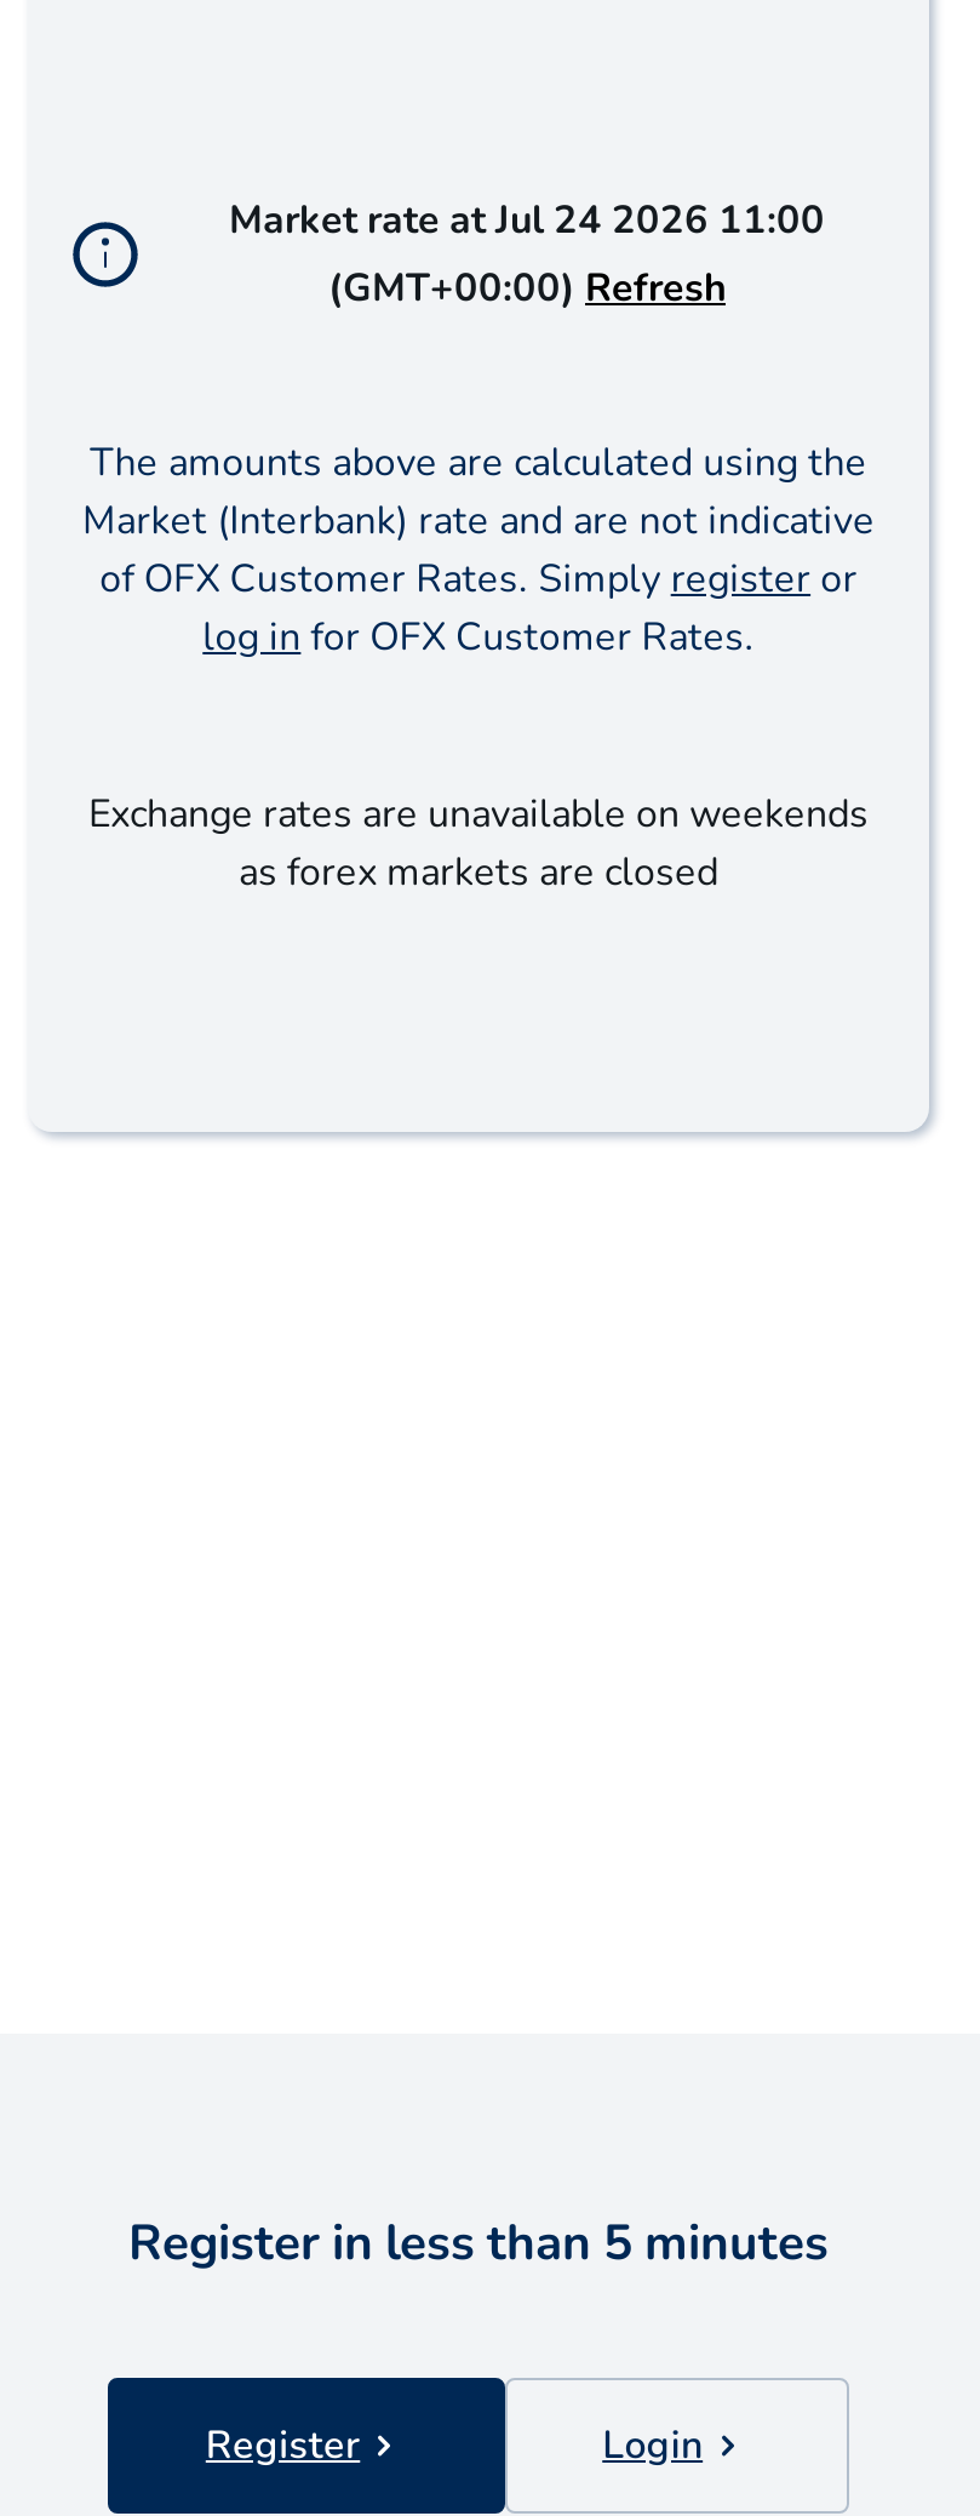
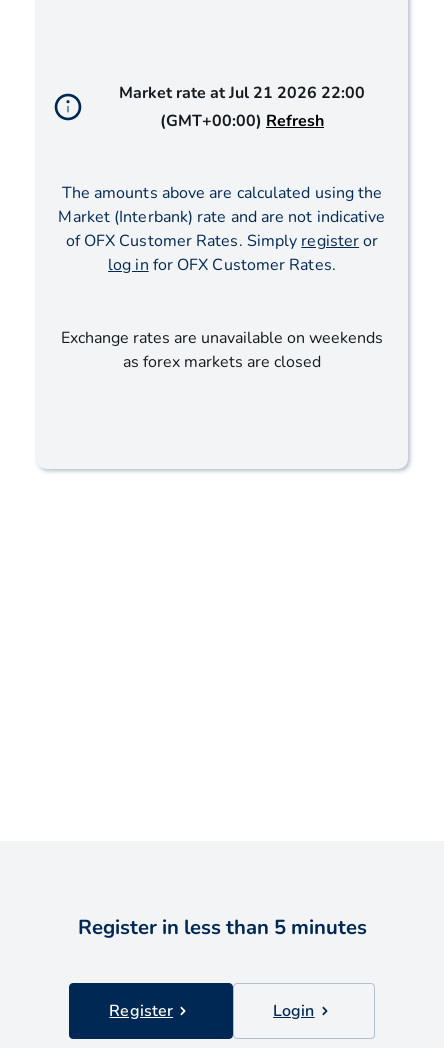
- Market rate at Jul 24 2026 11:00
+ Market rate at Jul 21 2026 22:00
